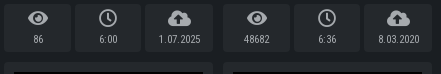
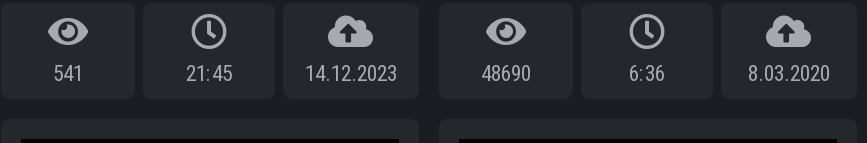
- 86
- 6:00
- 1.07.2025
+ 541
+ 21:45
+ 14.12.2023

- 48682
+ 48690
